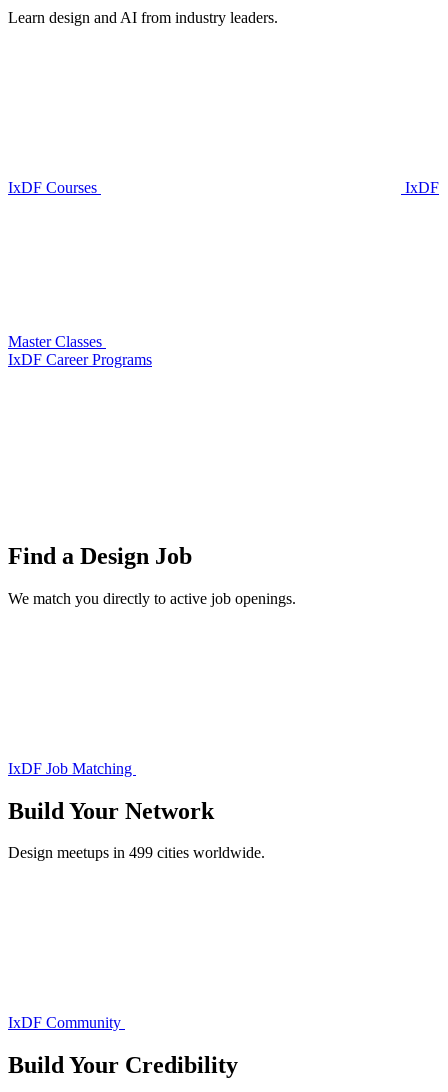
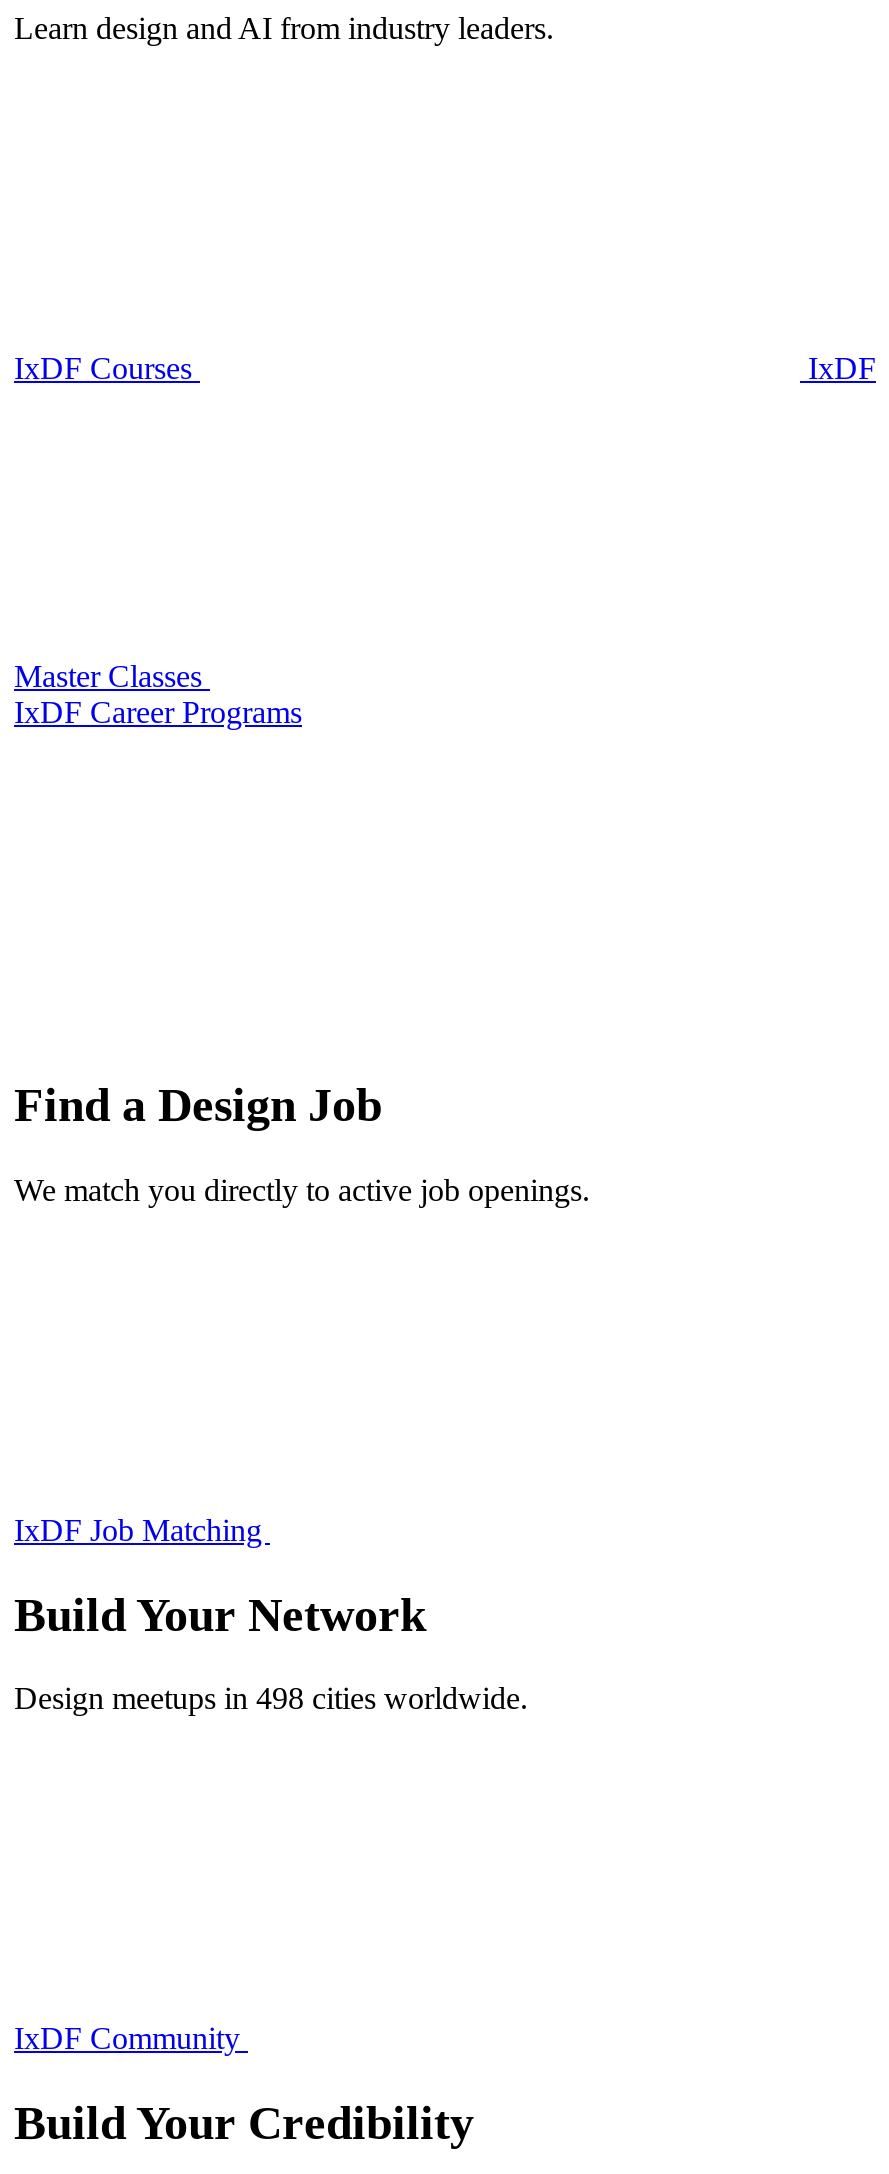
- Design meetups in 499 cities worldwide.
+ Design meetups in 498 cities worldwide.
